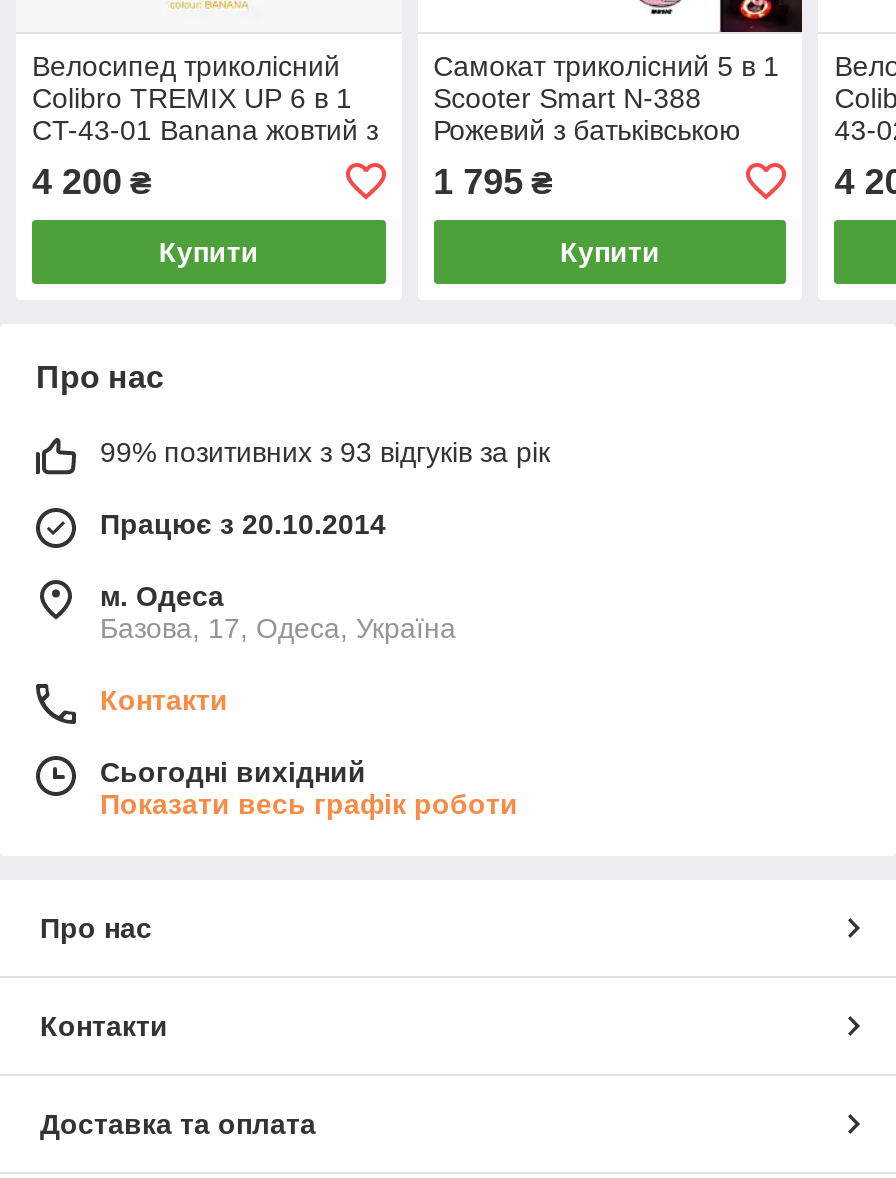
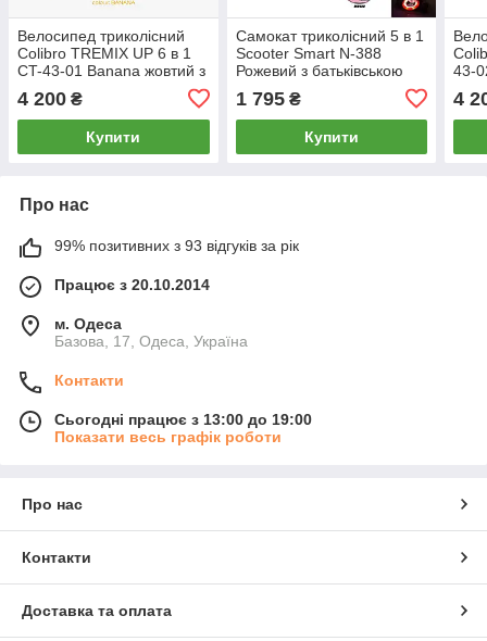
- Сьогодні вихідний
+ Сьогодні працює з 13:00 до 19:00
